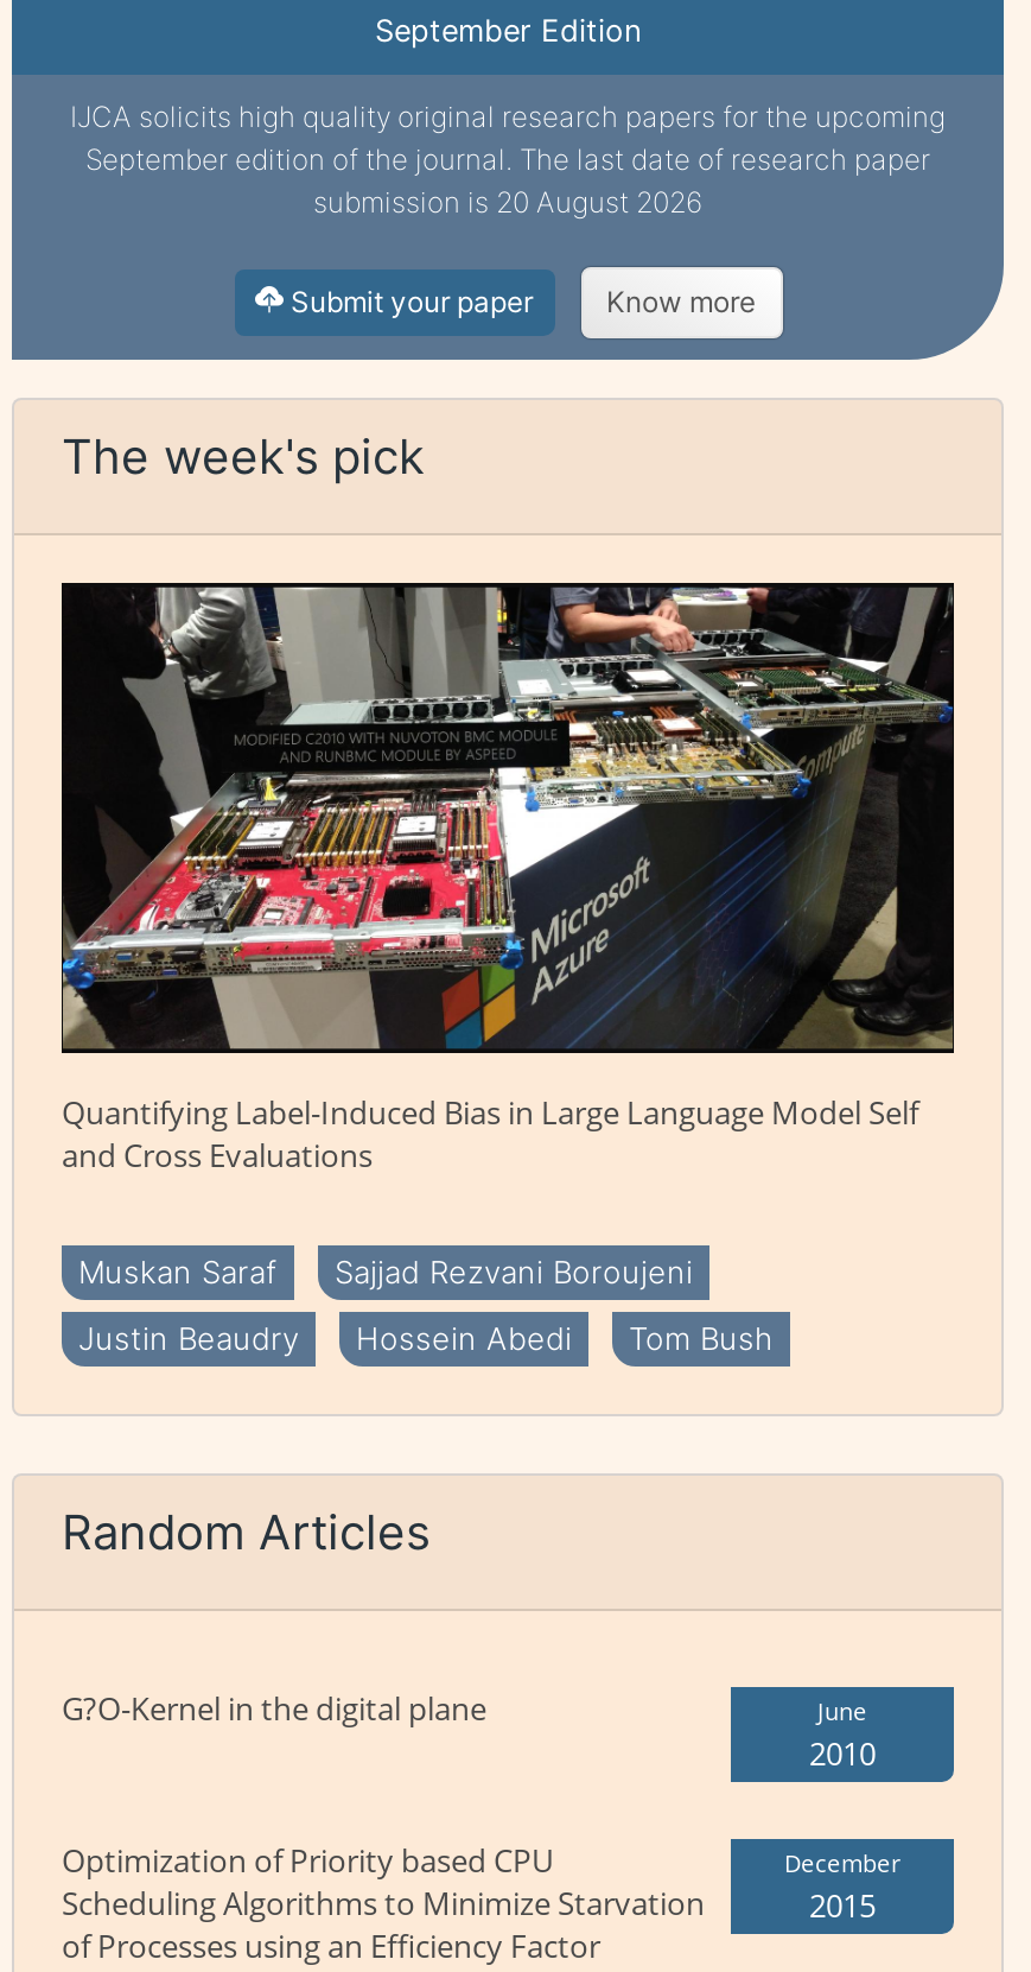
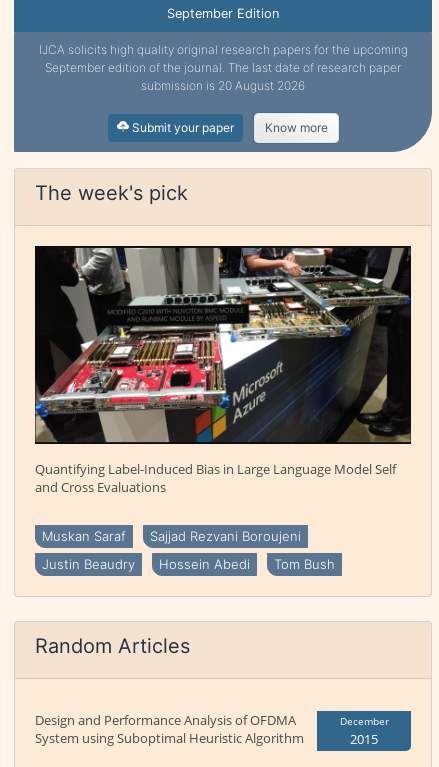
- G?O-Kernel in the digital plane
- June
- 2010
- Optimization of Priority based CPU
- Scheduling Algorithms to Minimize Starvation
- of Processes using an Efficiency Factor
+ Design and Performance Analysis of OFDMA
+ System using Suboptimal Heuristic Algorithm
